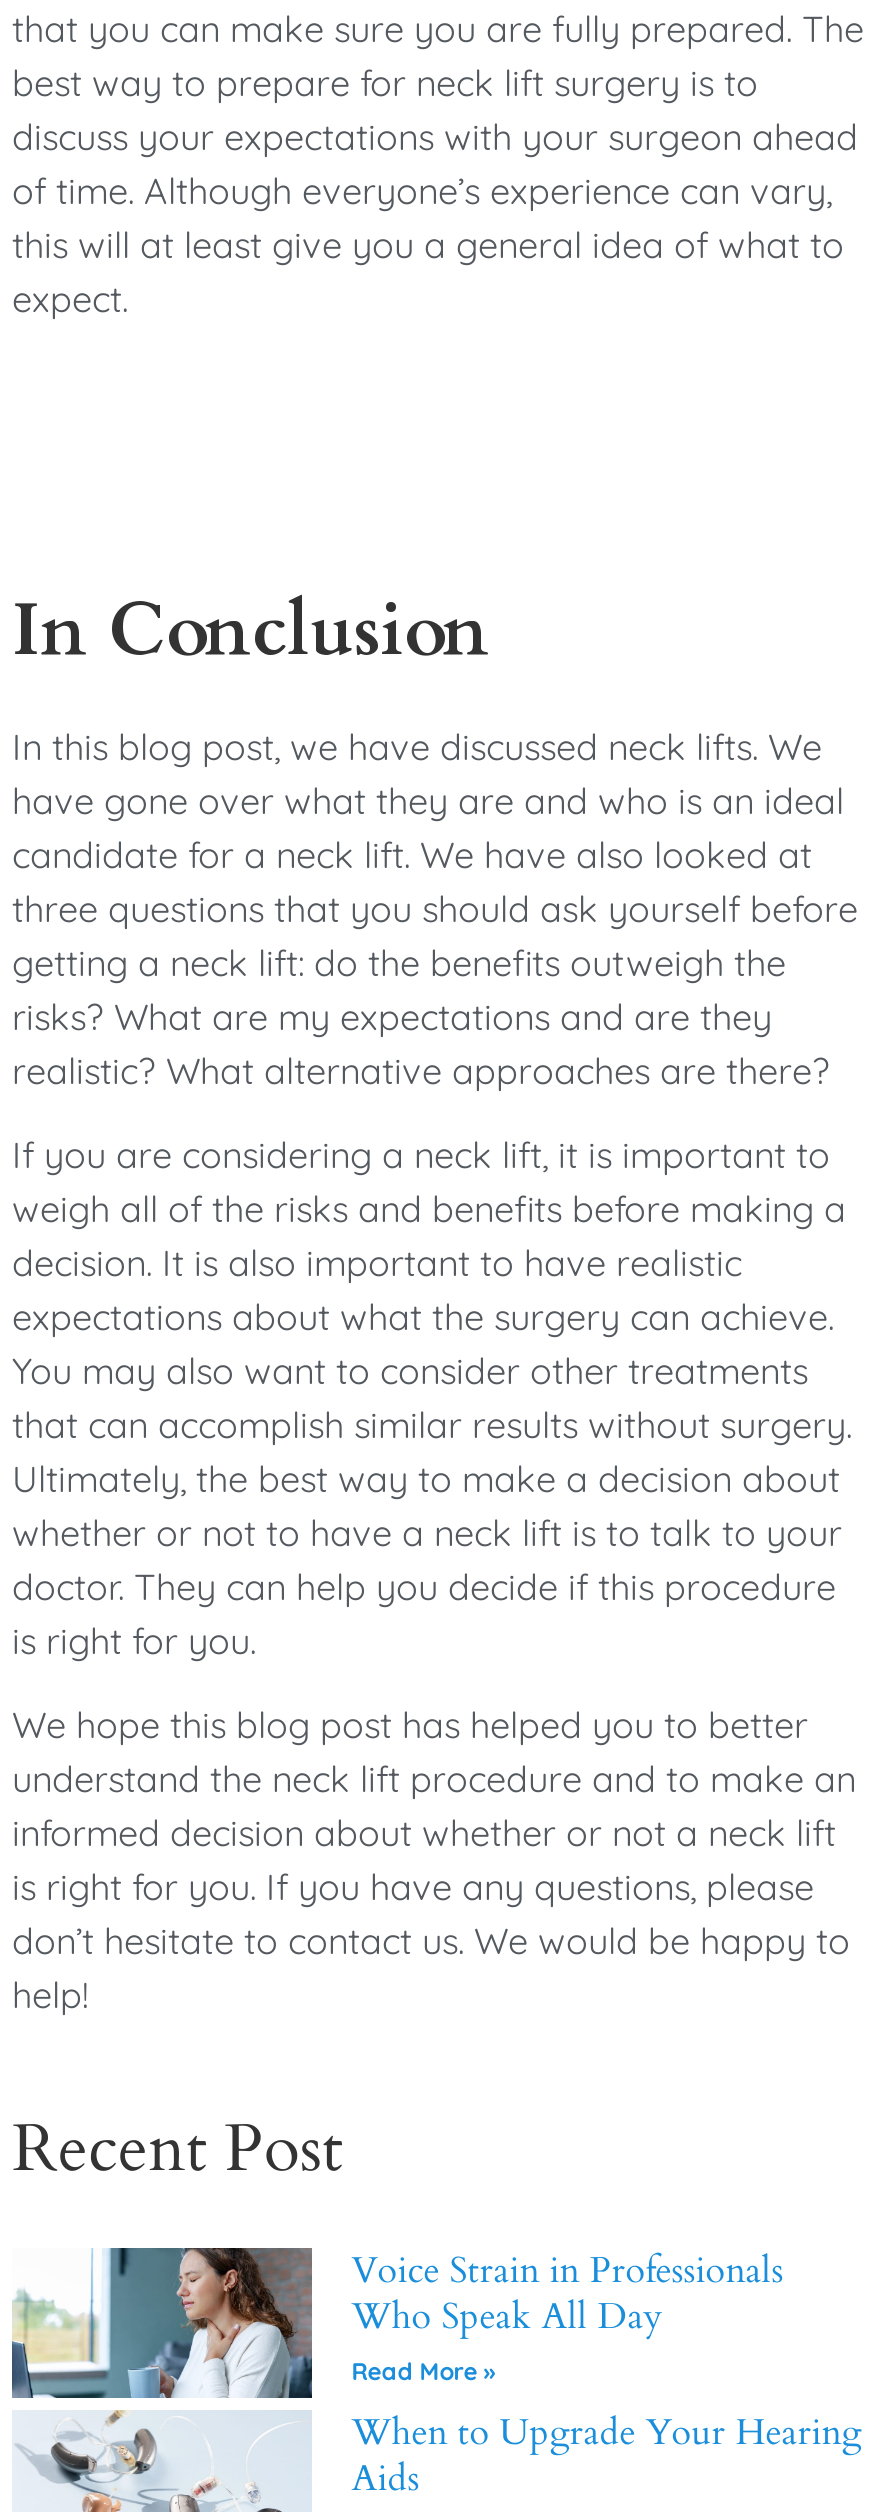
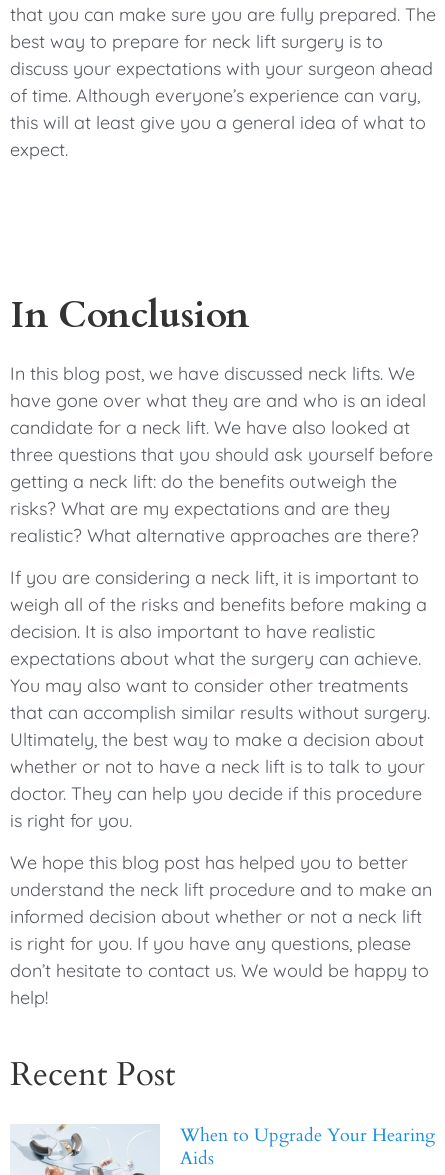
- [image]
- Voice Strain in Professionals
- Who Speak All Day
- Read More »
